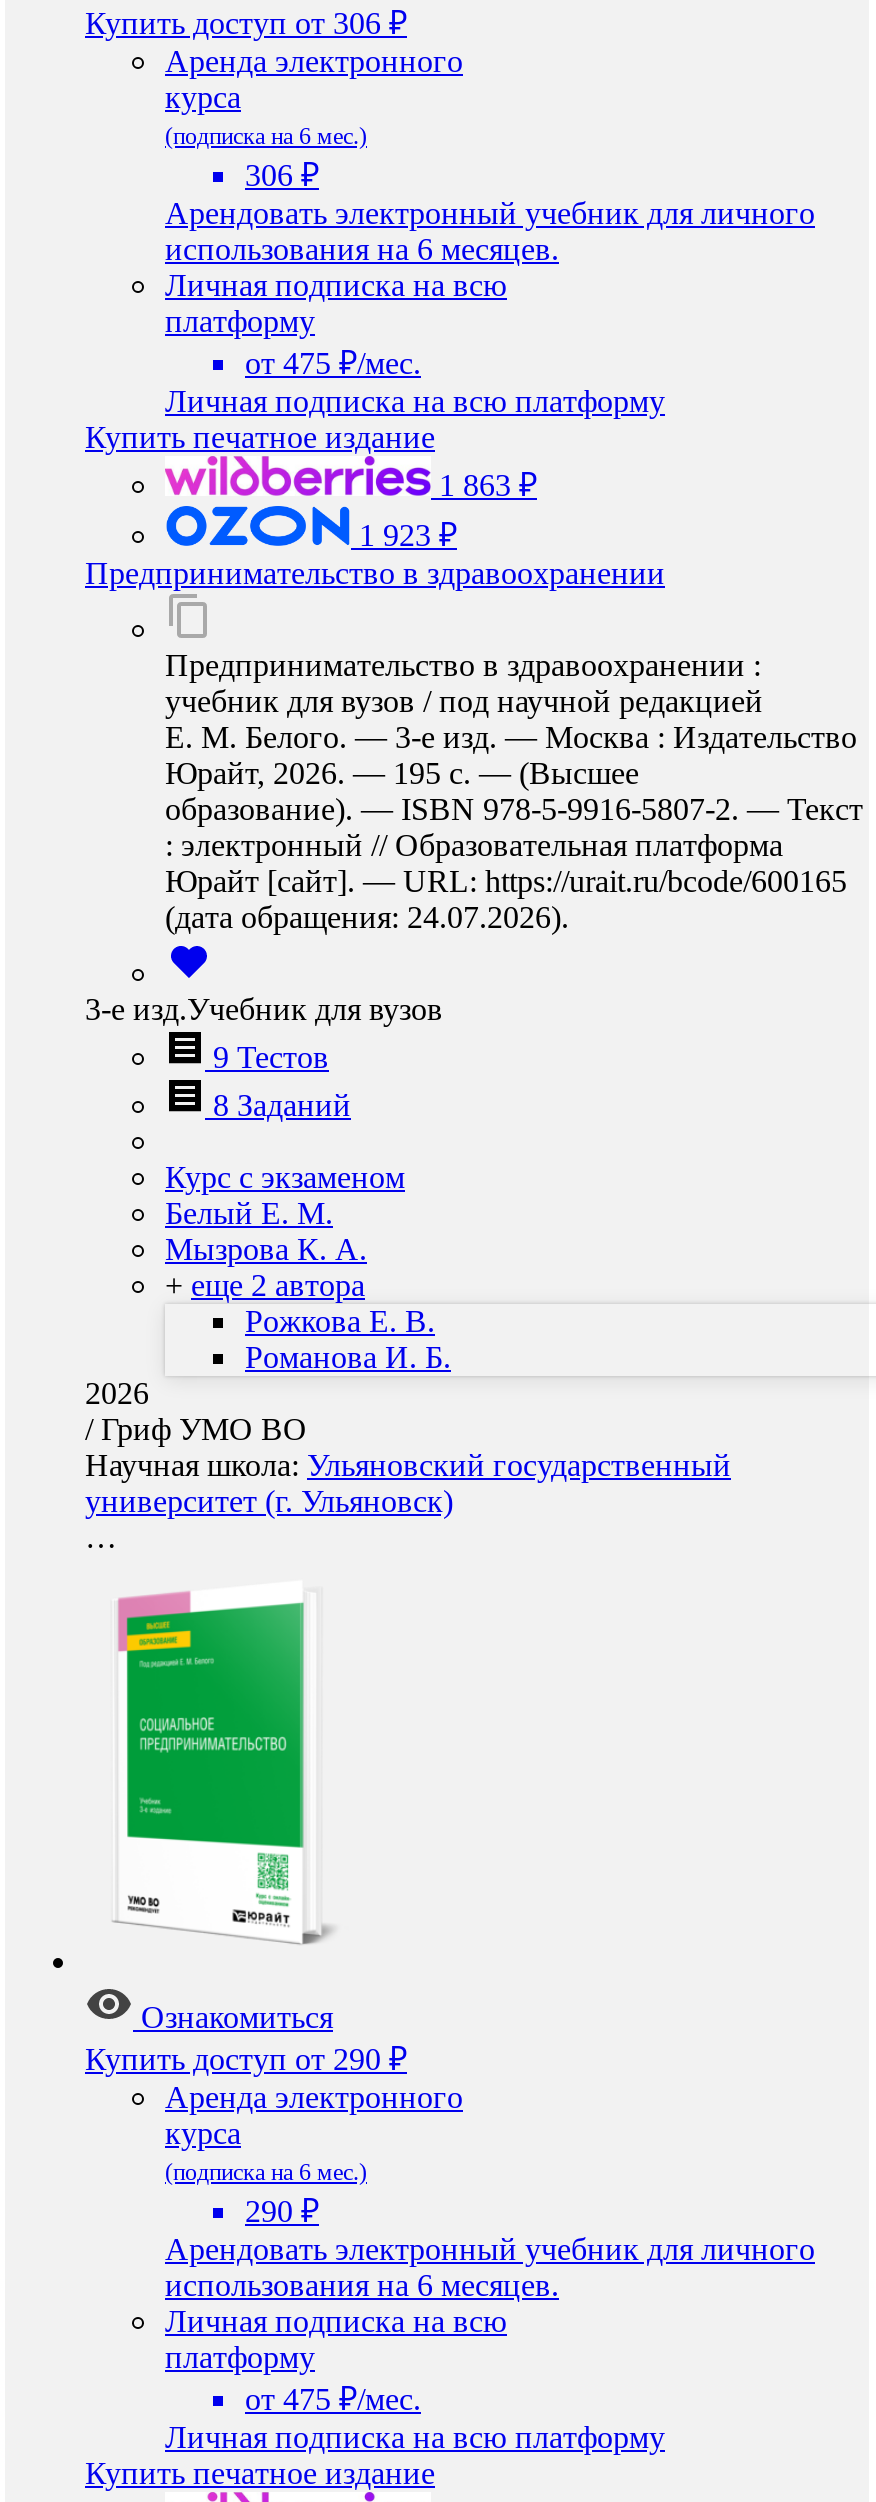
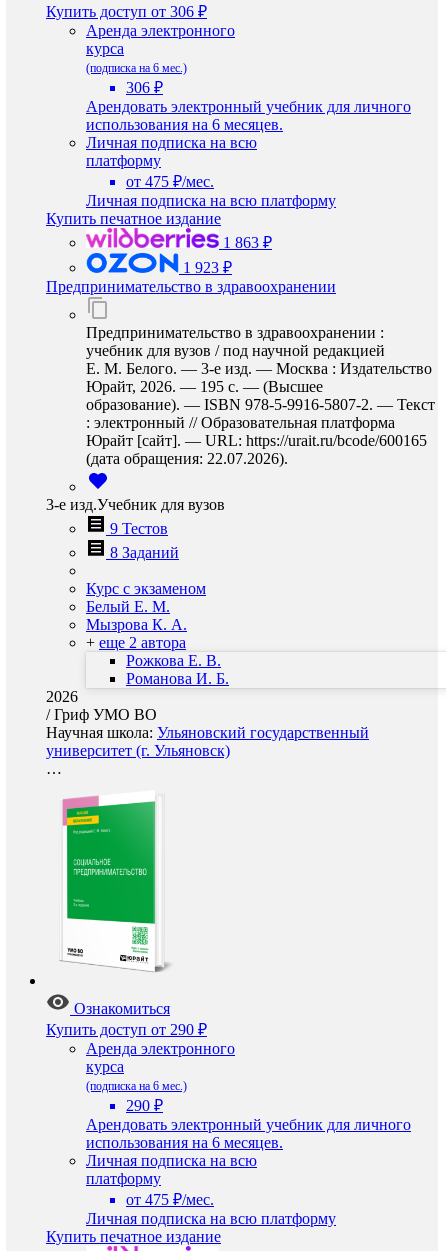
- (дата обращения: 24.07.2026).
+ (дата обращения: 22.07.2026).
